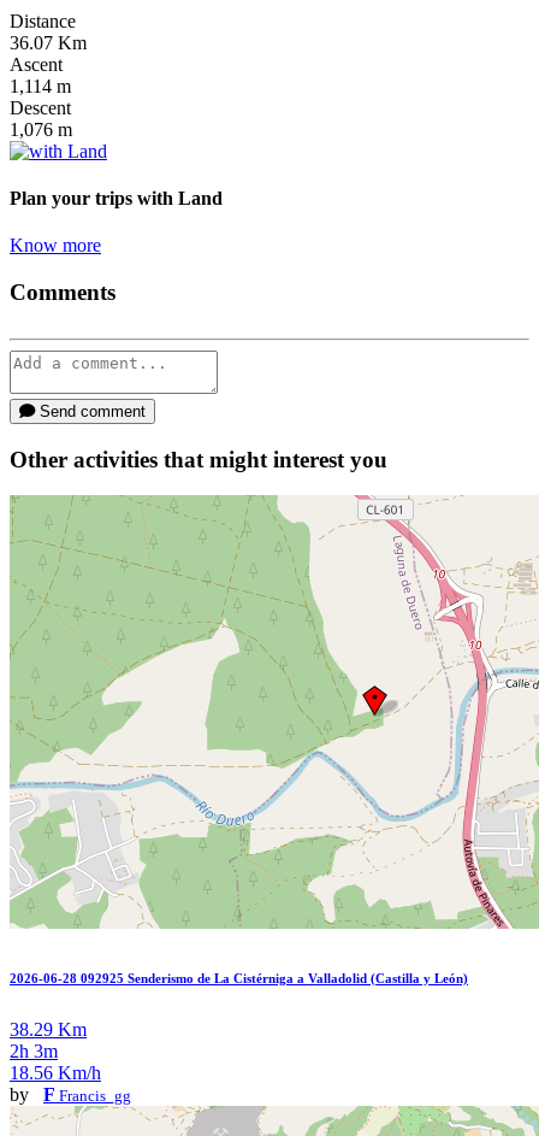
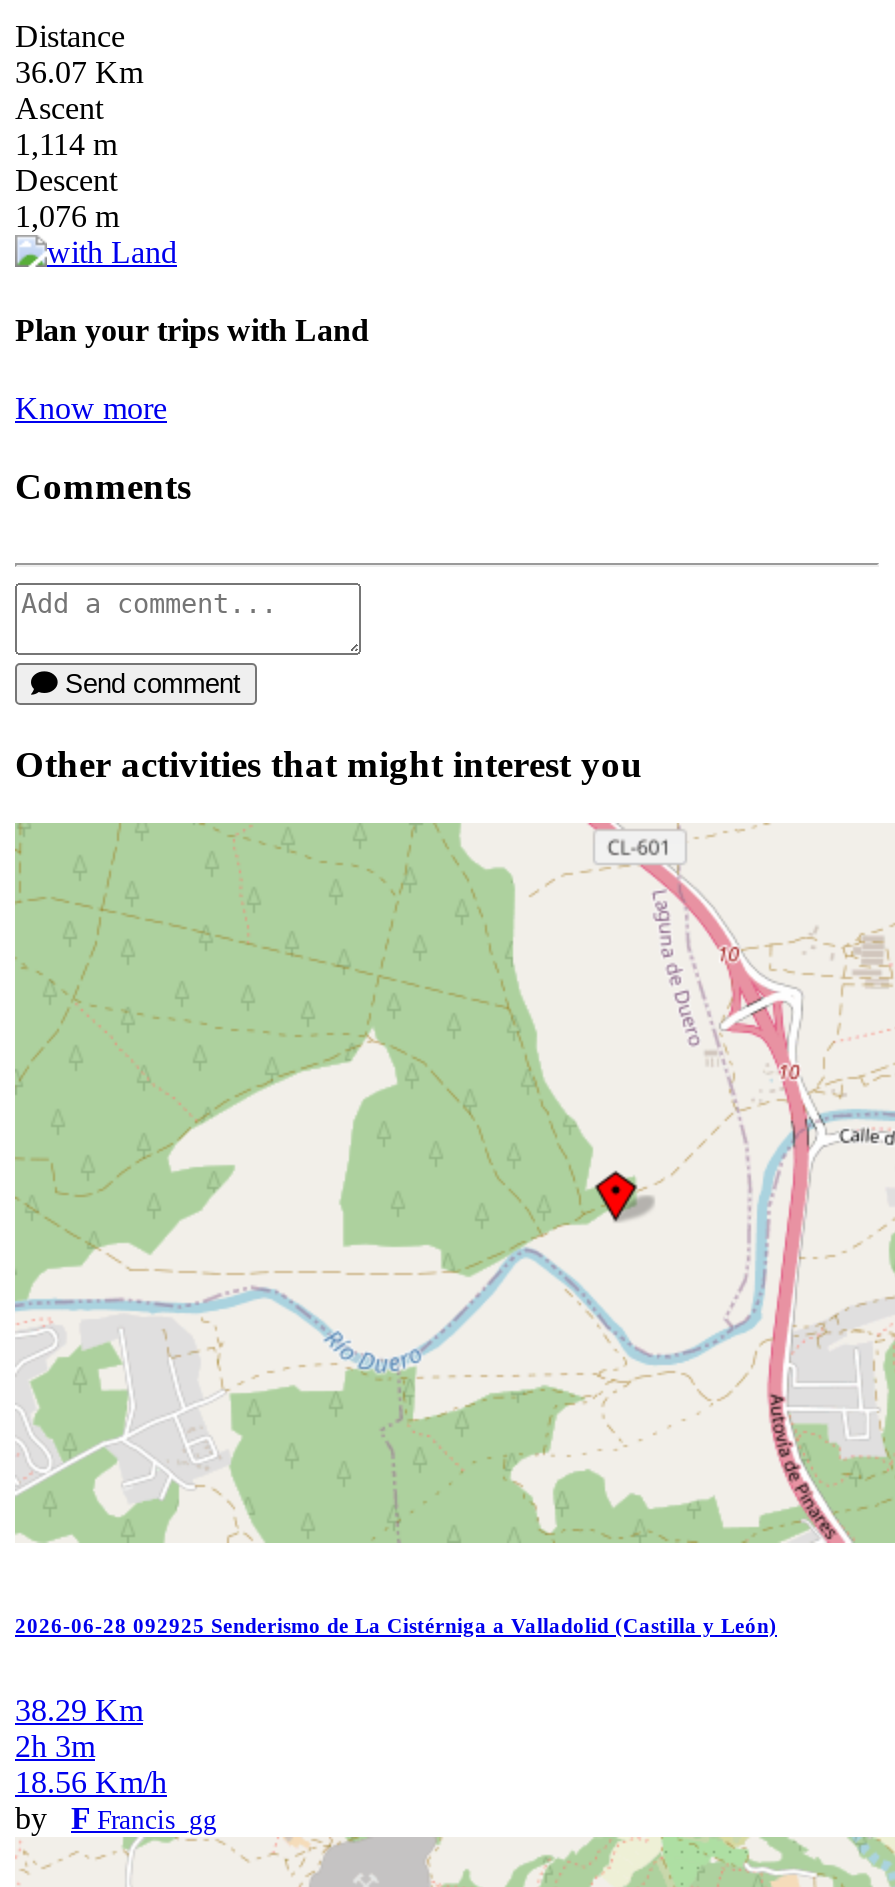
- [image]
+ [image]
